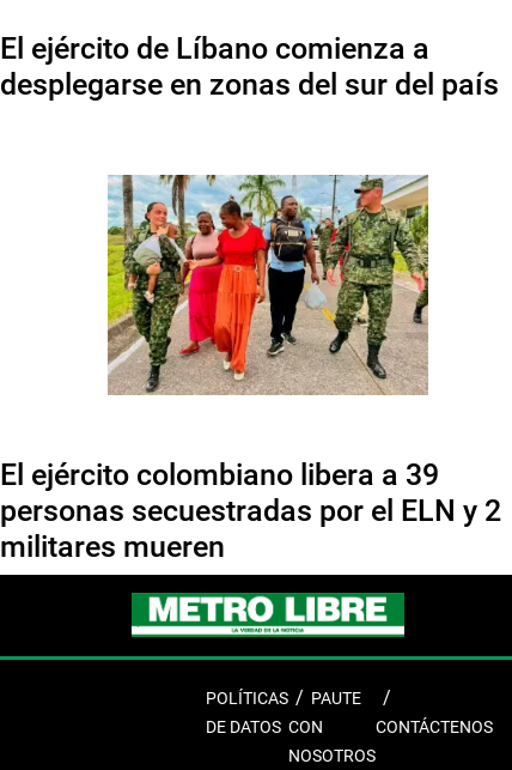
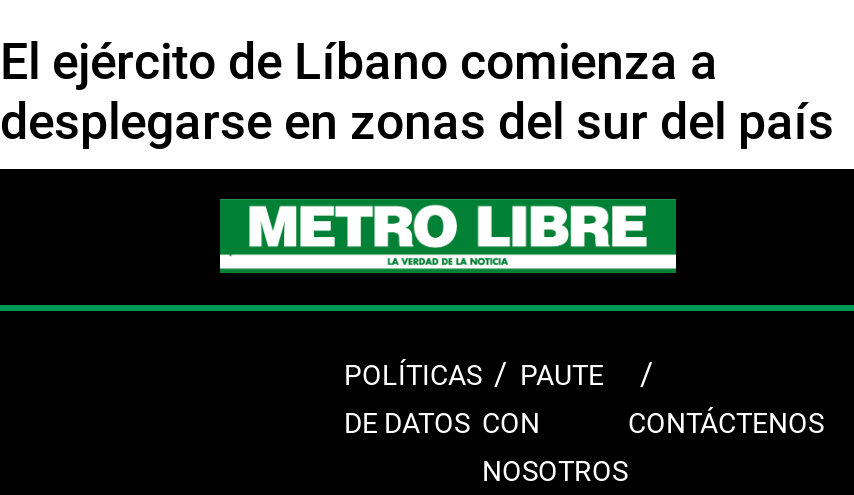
- [image]

- El ejército colombiano libera a 39
- personas secuestradas por el ELN y 2
- militares mueren
